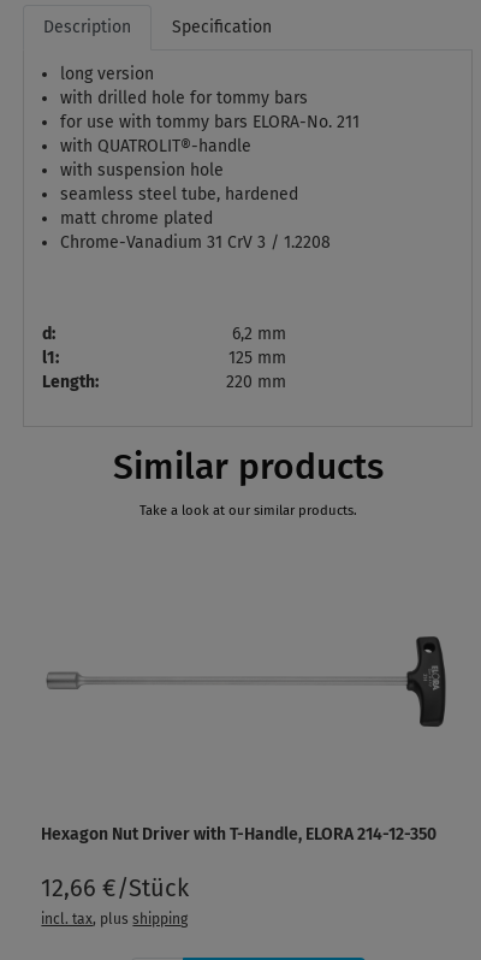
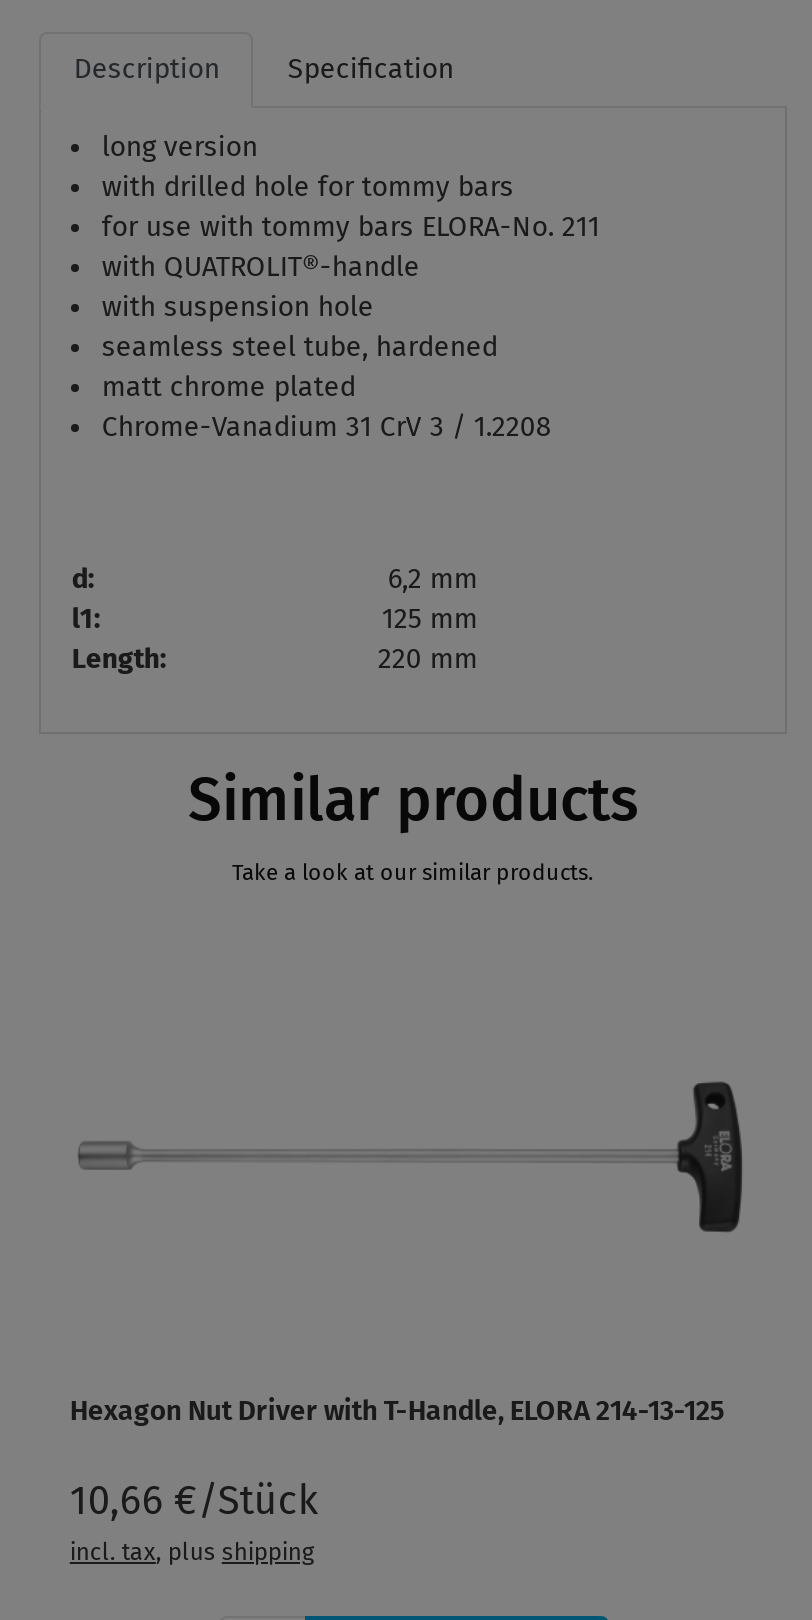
- Hexagon Nut Driver with T-Handle, ELORA 214-12-350
+ Hexagon Nut Driver with T-Handle, ELORA 214-13-125

- 12,66 €/Stück
+ 10,66 €/Stück
